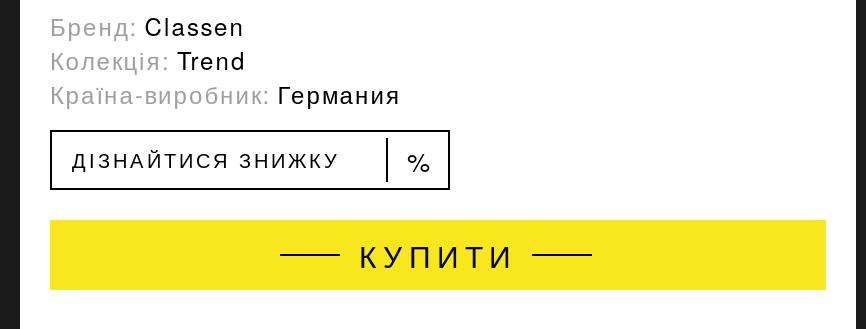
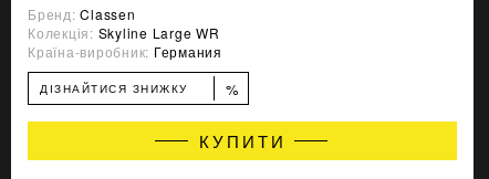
- Колекція: Trend
+ Колекція: Skyline Large WR
